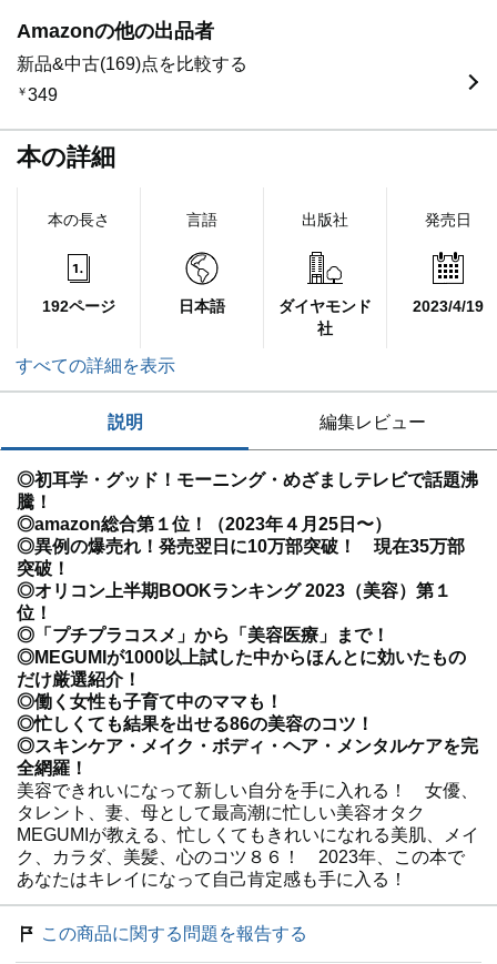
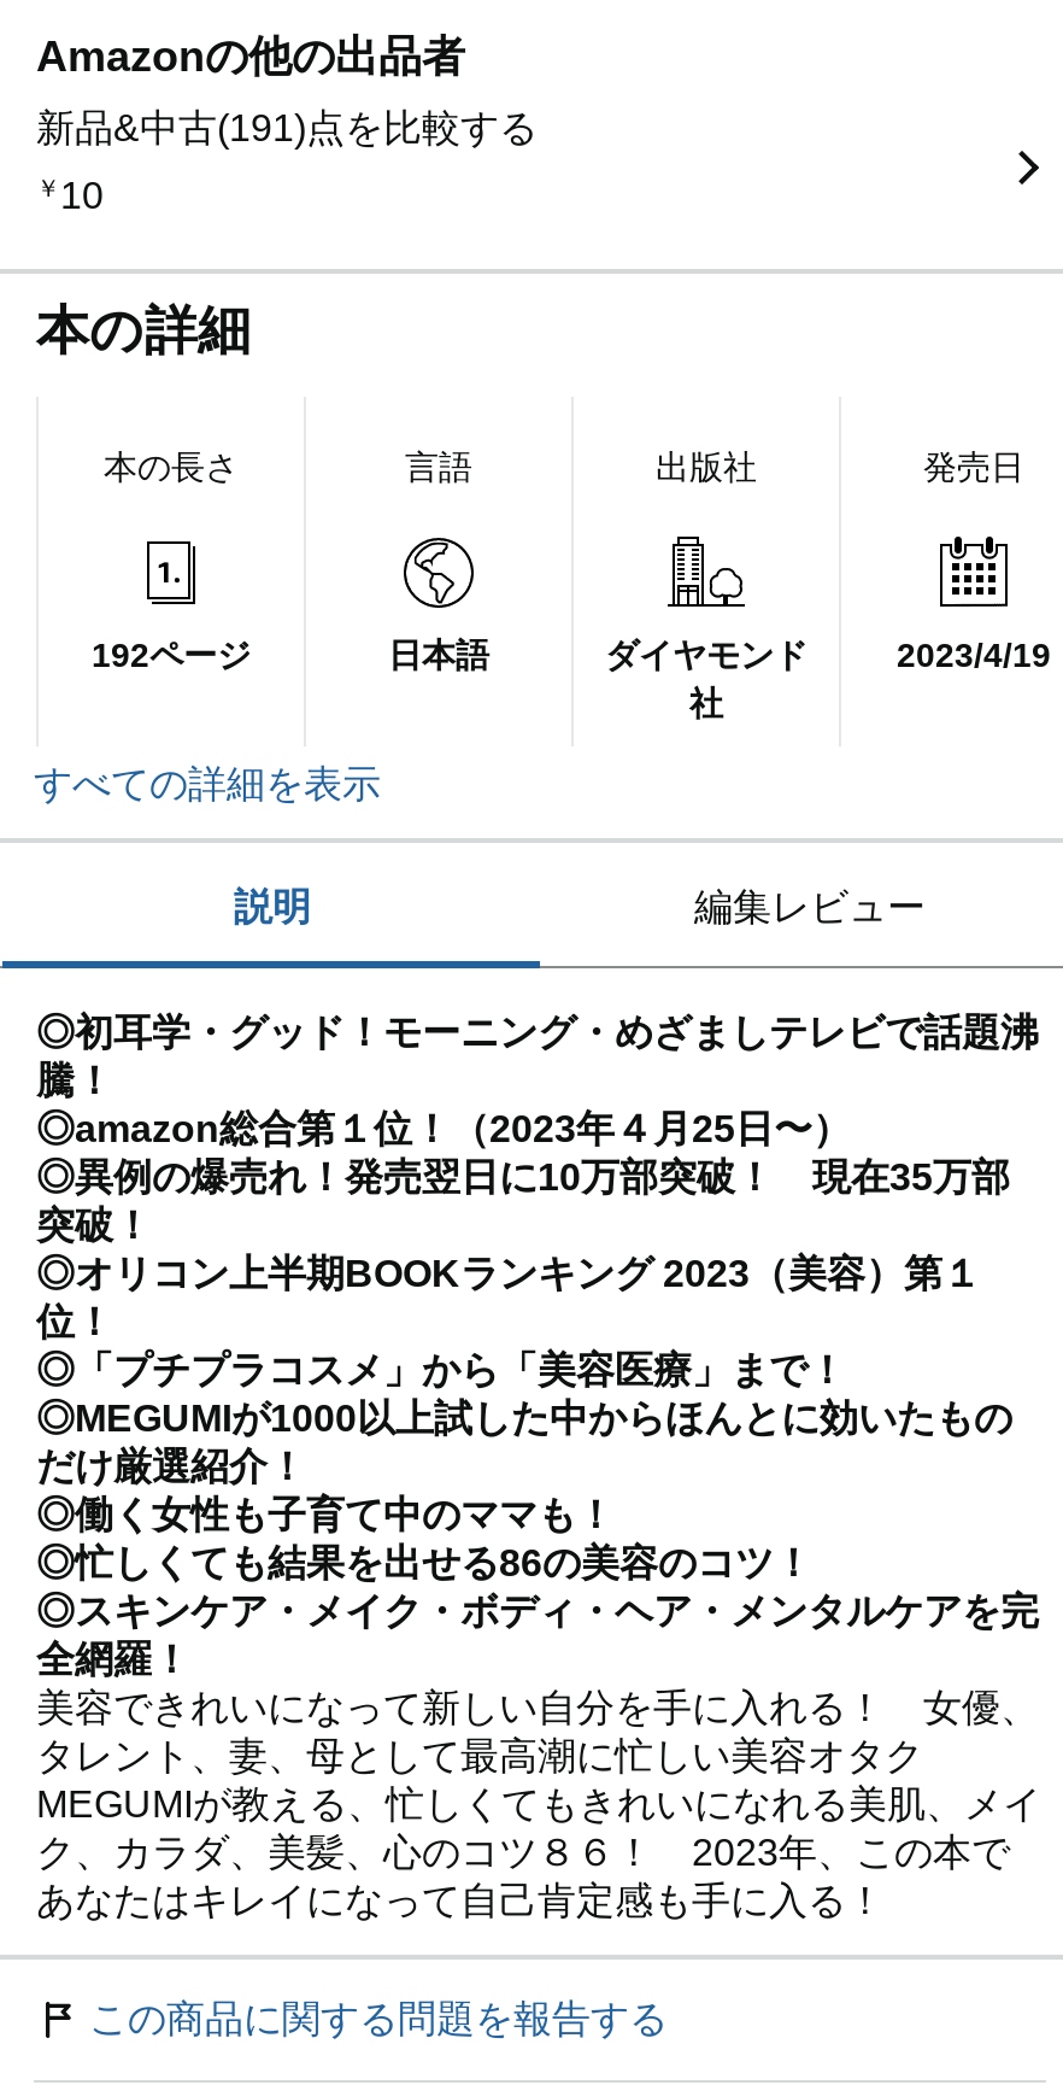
- 新品&中古(169)点を比較する
+ 新品&中古(191)点を比較する

- ￥349
+ ￥10
